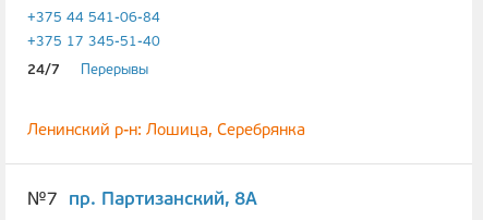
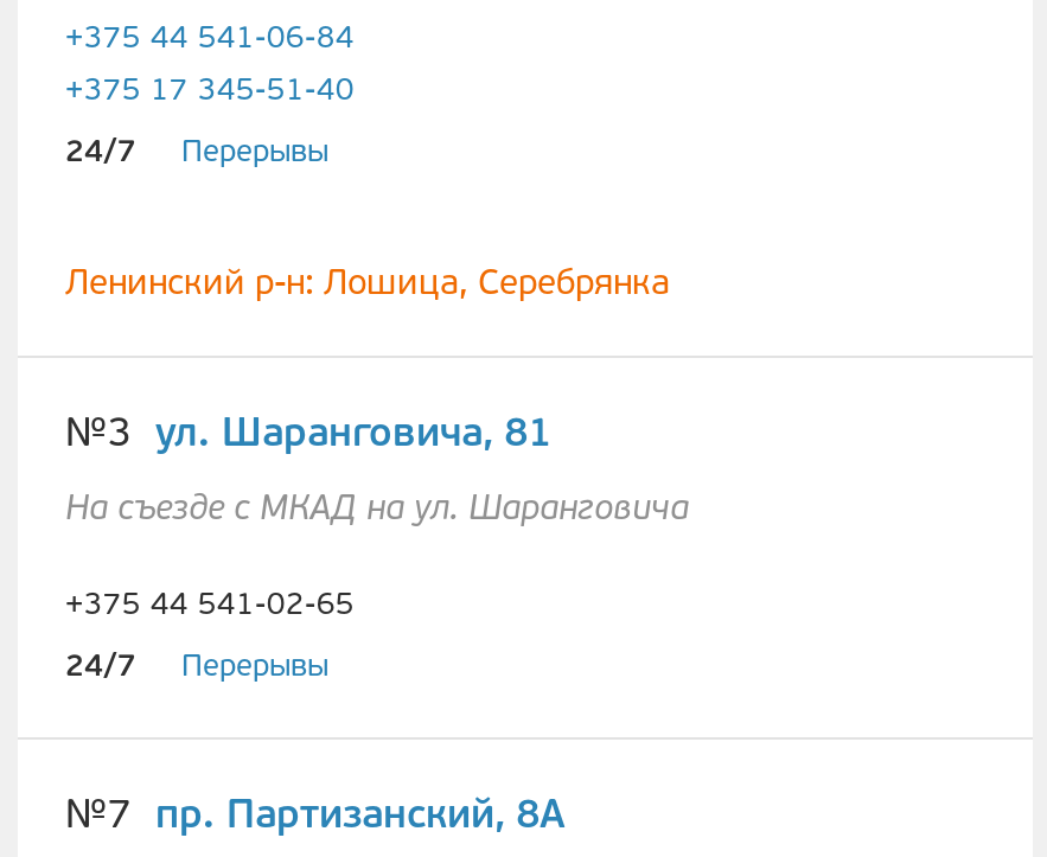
+ №3 ул. Шаранговича, 81
+ На съезде с МКАД на ул. Шаранговича
+ +375 44 541-02-65
+ 24/7
+ Перерывы
